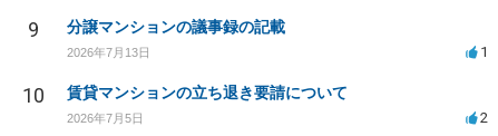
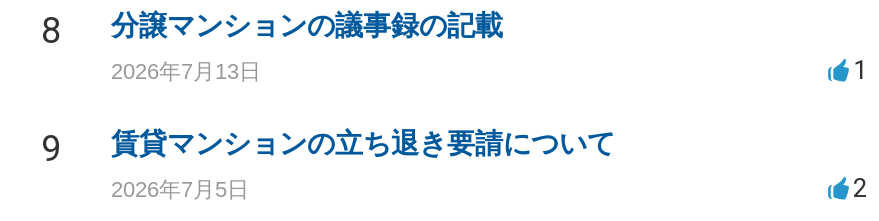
- 9 分譲マンションの議事録の記載
+ 8 分譲マンションの議事録の記載

- 10 賃貸マンションの立ち退き要請について
+ 9 賃貸マンションの立ち退き要請について
